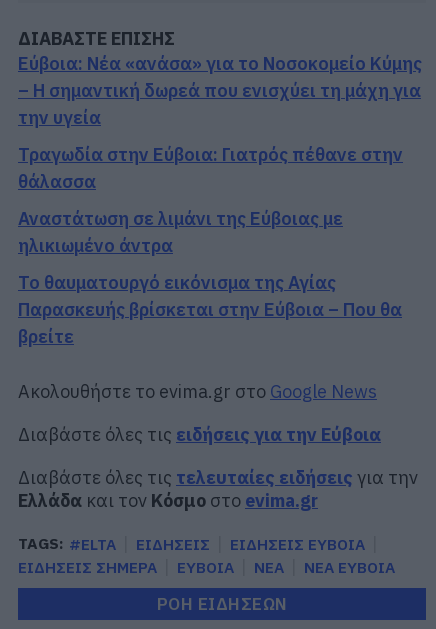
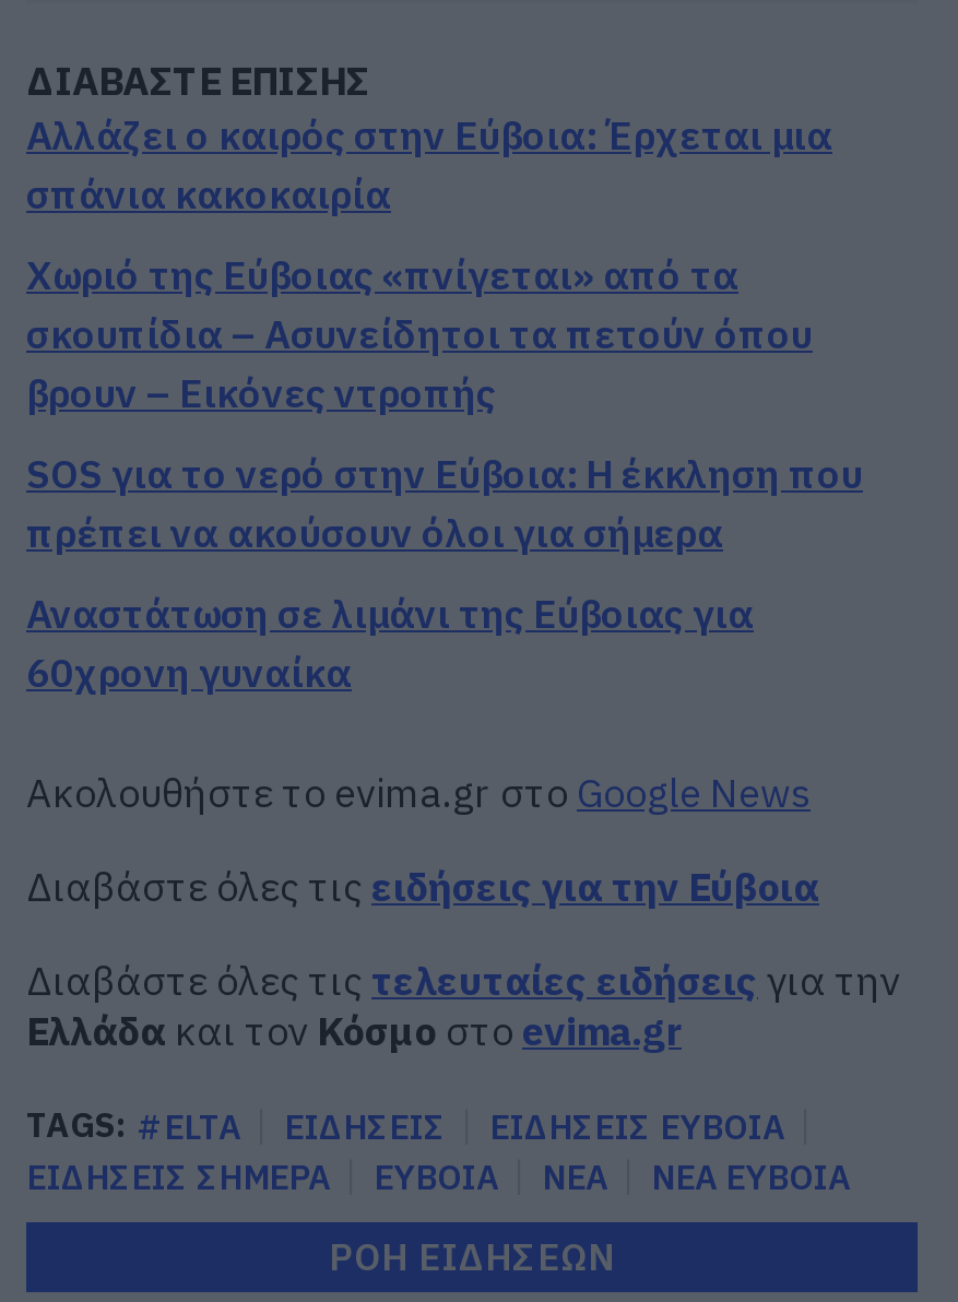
- Εύβοια: Νέα «ανάσα» για το Νοσοκομείο Κύμης
- – Η σημαντική δωρεά που ενισχύει τη μάχη για
- την υγεία
+ Αλλάζει ο καιρός στην Εύβοια: Έρχεται μια
+ σπάνια κακοκαιρία

- Τραγωδία στην Εύβοια: Γιατρός πέθανε στην
- θάλασσα
+ Χωριό της Εύβοιας «πνίγεται» από τα
+ σκουπίδια – Ασυνείδητοι τα πετούν όπου
+ βρουν – Εικόνες ντροπής

- Αναστάτωση σε λιμάνι της Εύβοιας με
- ηλικιωμένο άντρα
+ SOS για το νερό στην Εύβοια: Η έκκληση που
+ πρέπει να ακούσουν όλοι για σήμερα

- Το θαυματουργό εικόνισμα της Αγίας
- Παρασκευής βρίσκεται στην Εύβοια – Που θα
- βρείτε
+ Αναστάτωση σε λιμάνι της Εύβοιας για
+ 60χρονη γυναίκα
